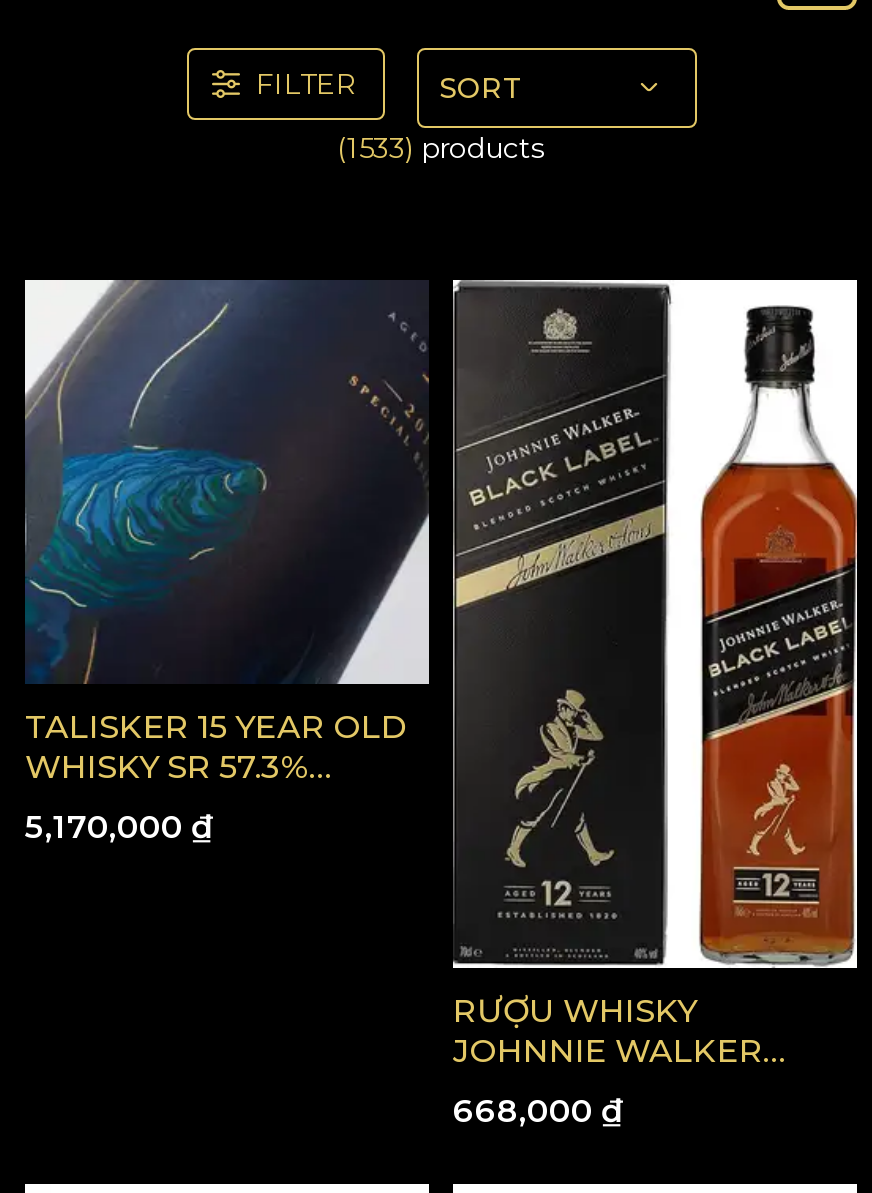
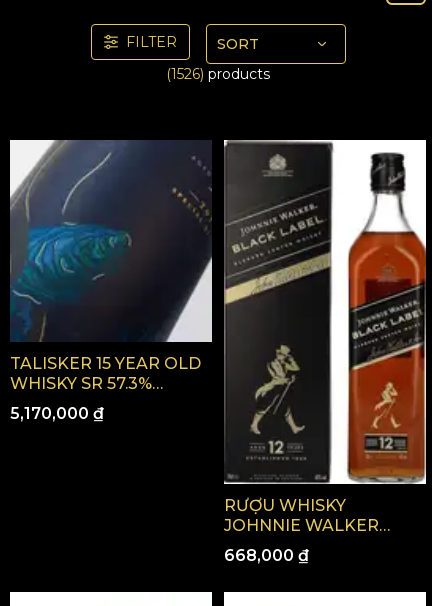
- (1533) products
+ (1526) products
